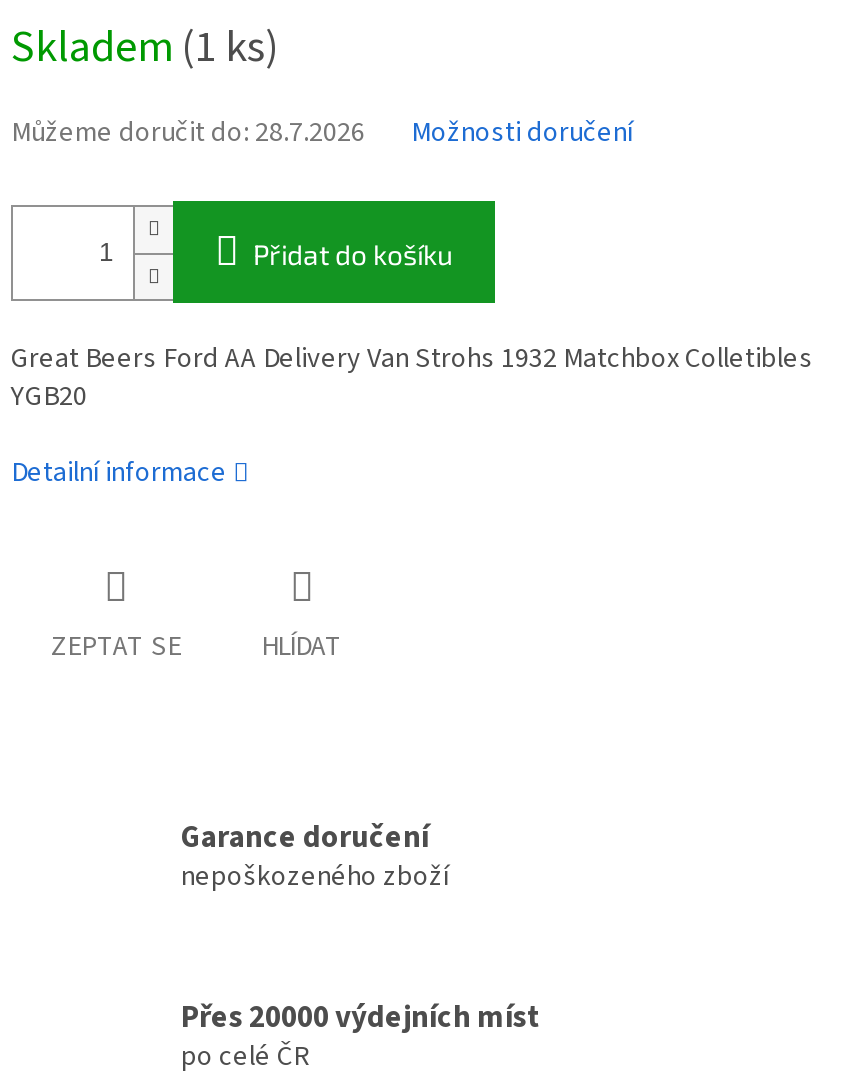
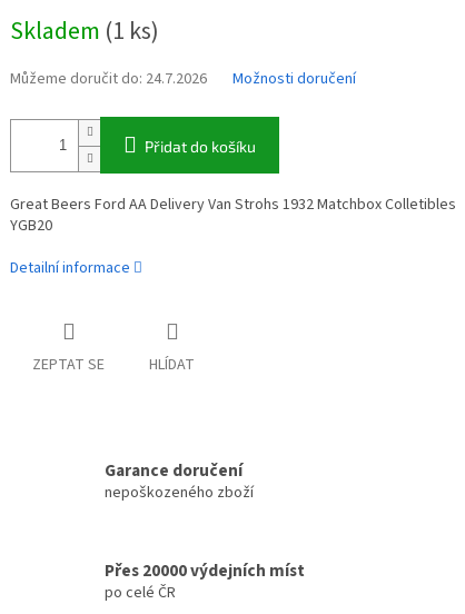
- Můžeme doručit do: 28.7.2026
+ Můžeme doručit do: 24.7.2026
